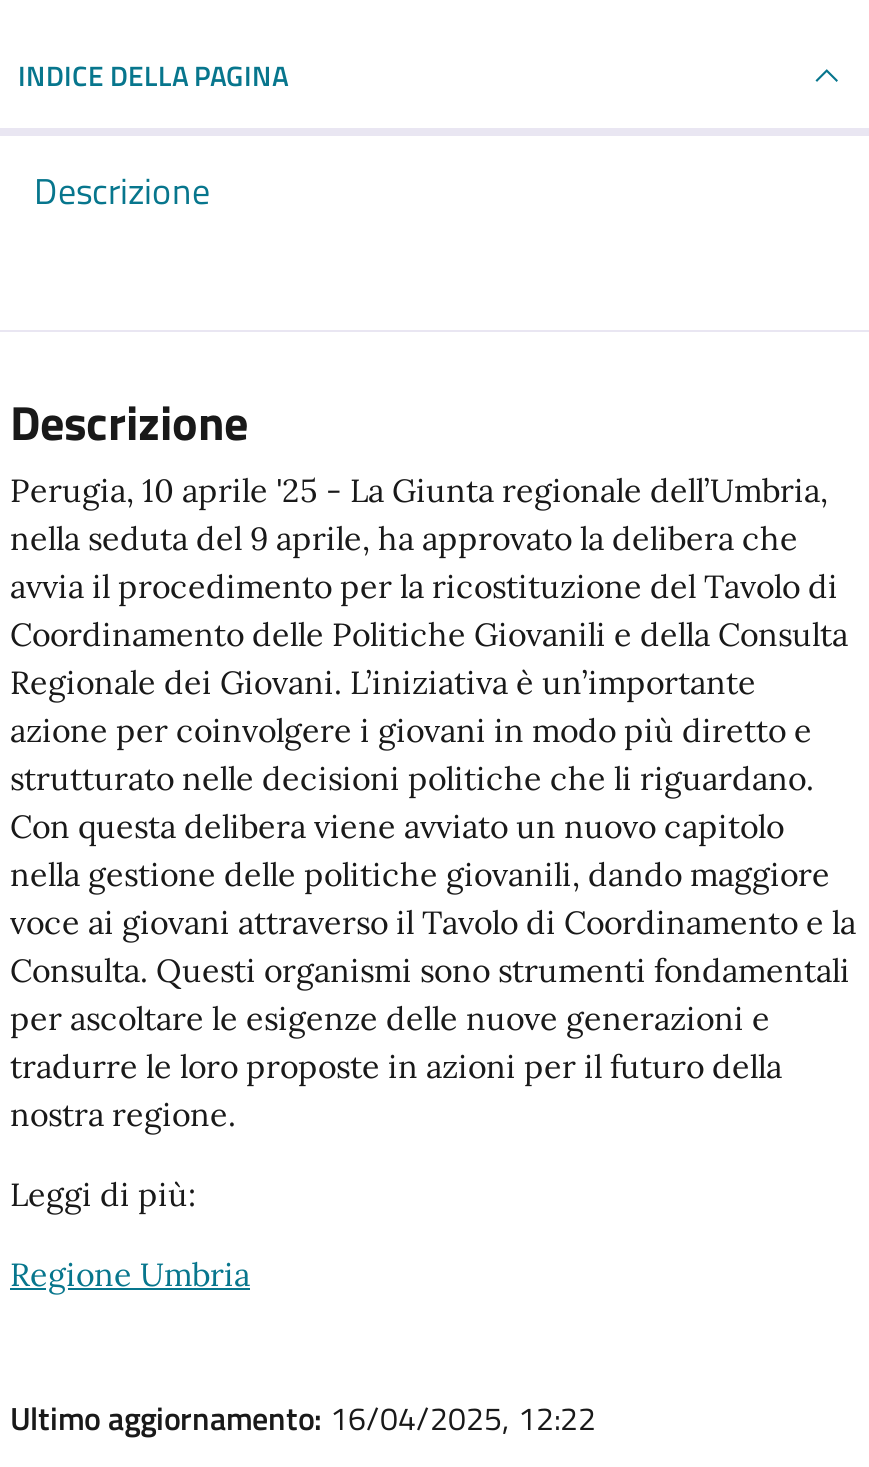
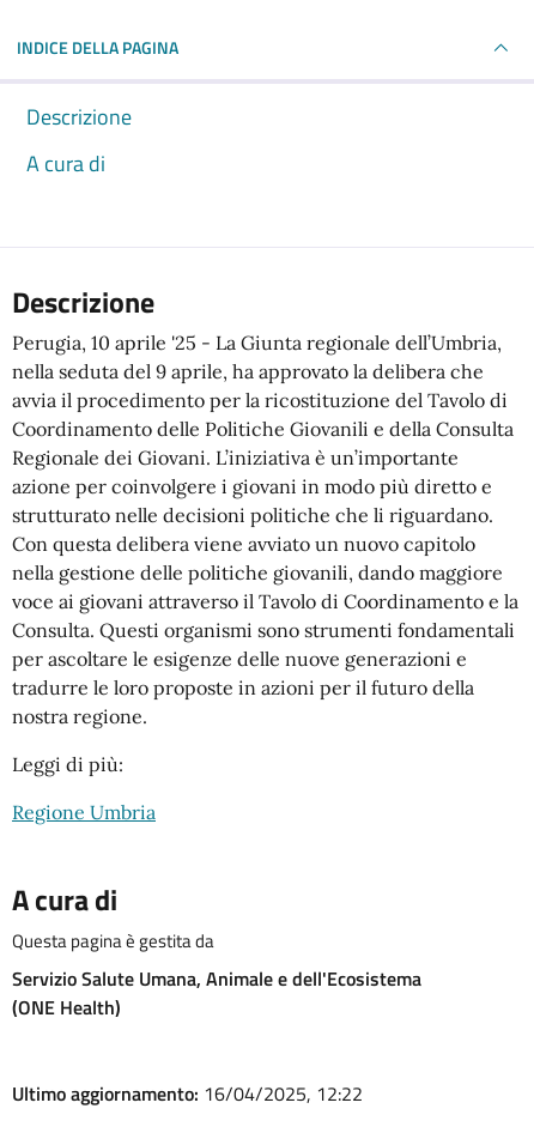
+ A cura di

+ A cura di
+ Questa pagina è gestita da
+ Servizio Salute Umana, Animale e dell'Ecosistema
+ (ONE Health)
